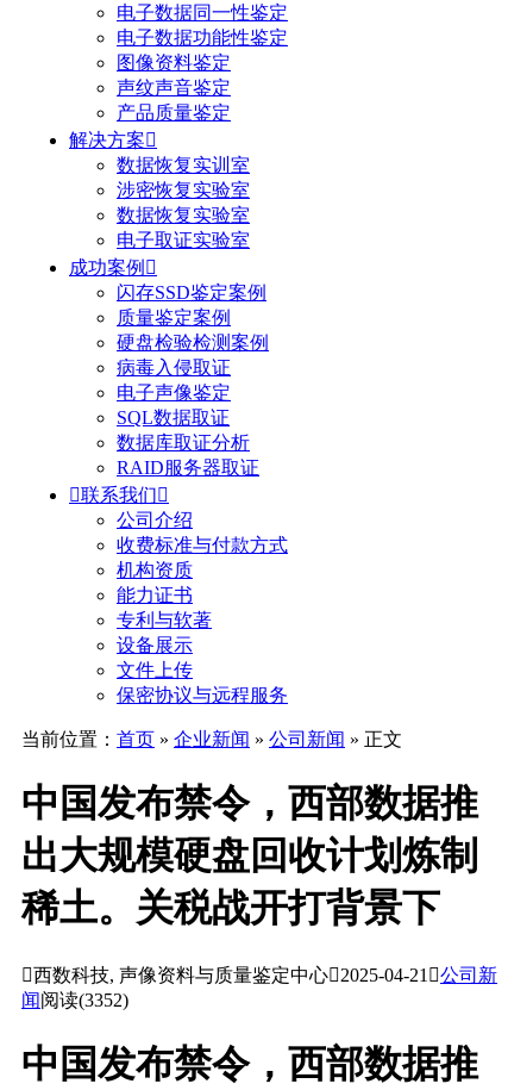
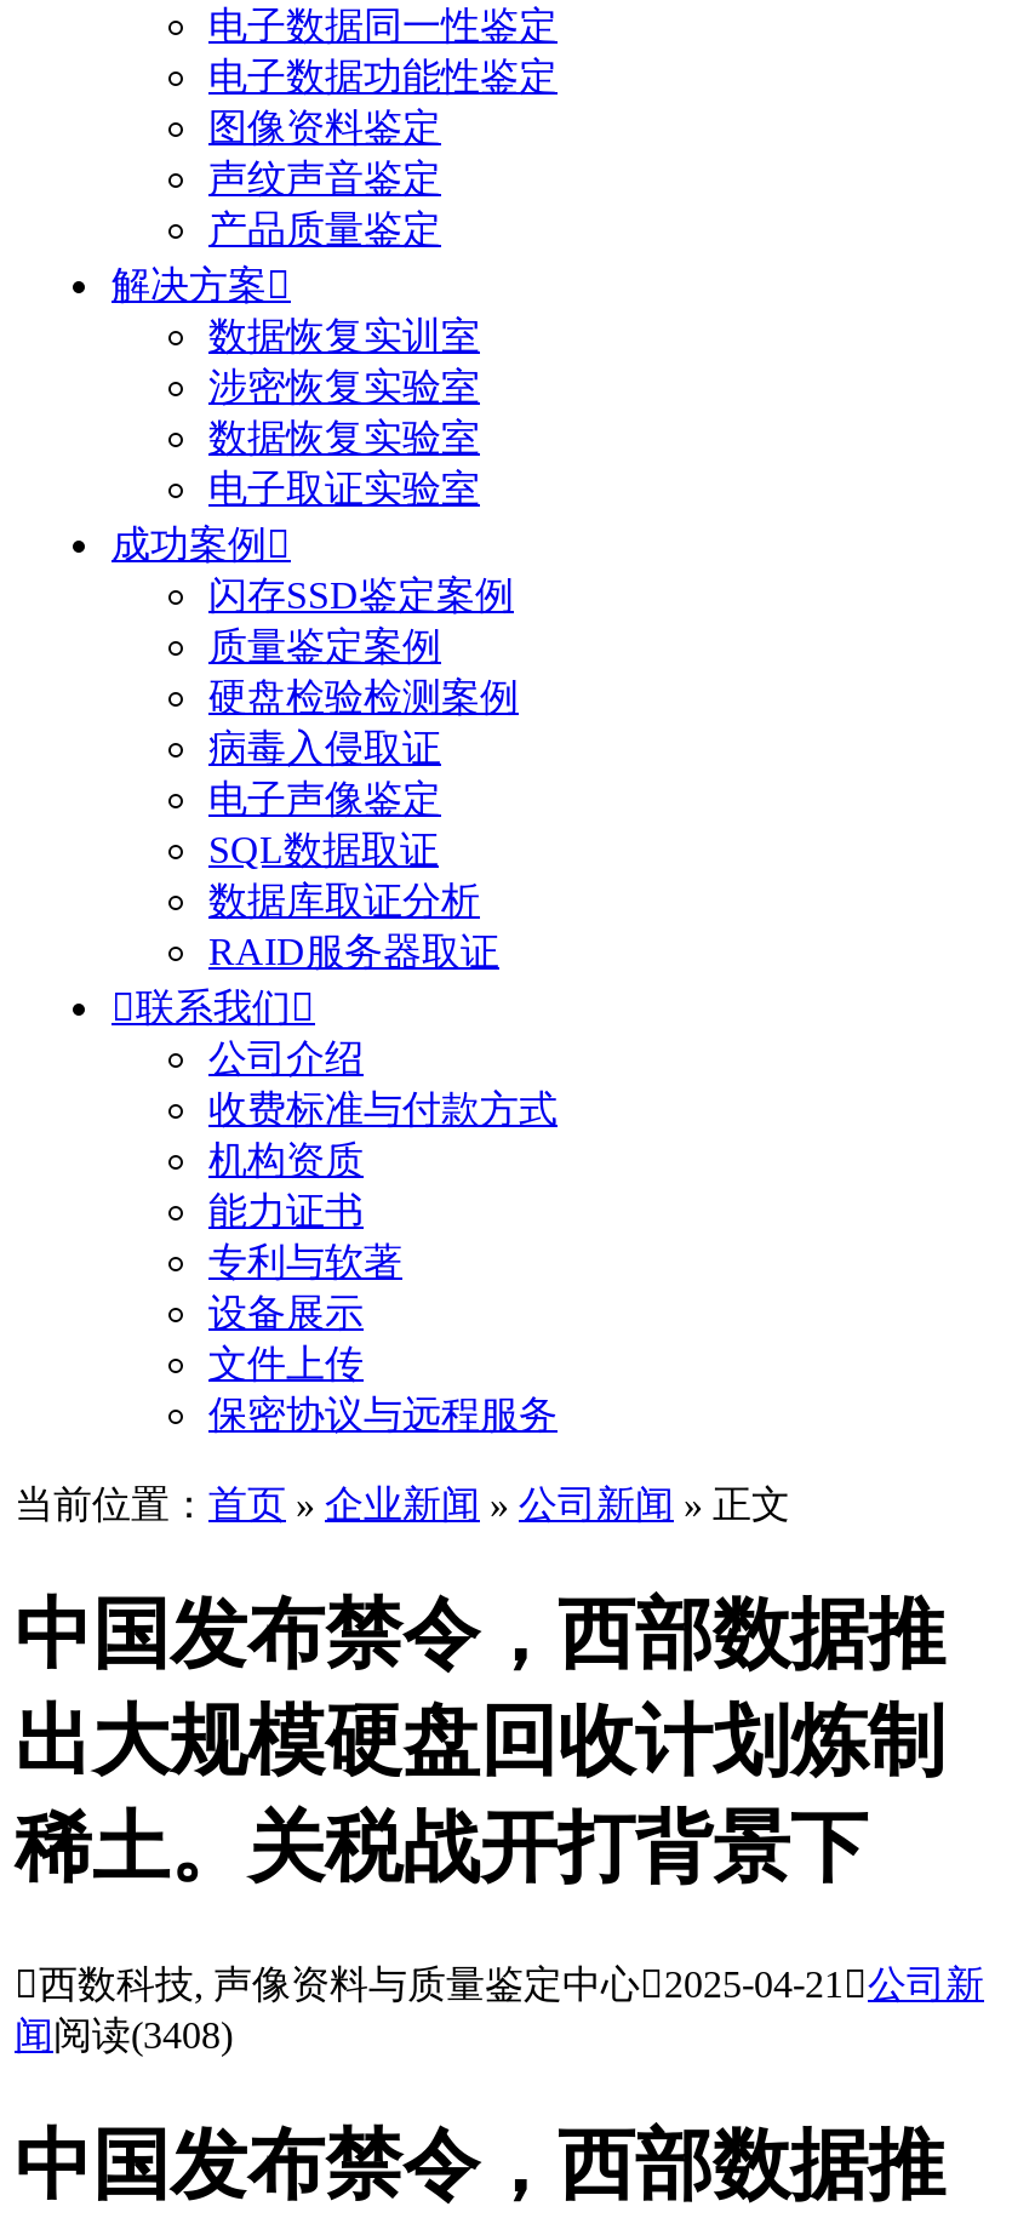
- 闻阅读(3352)
+ 闻阅读(3408)
